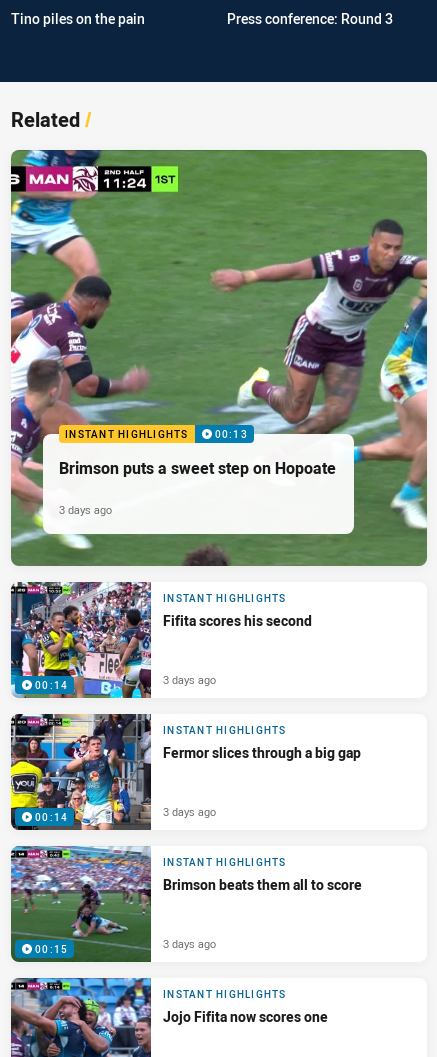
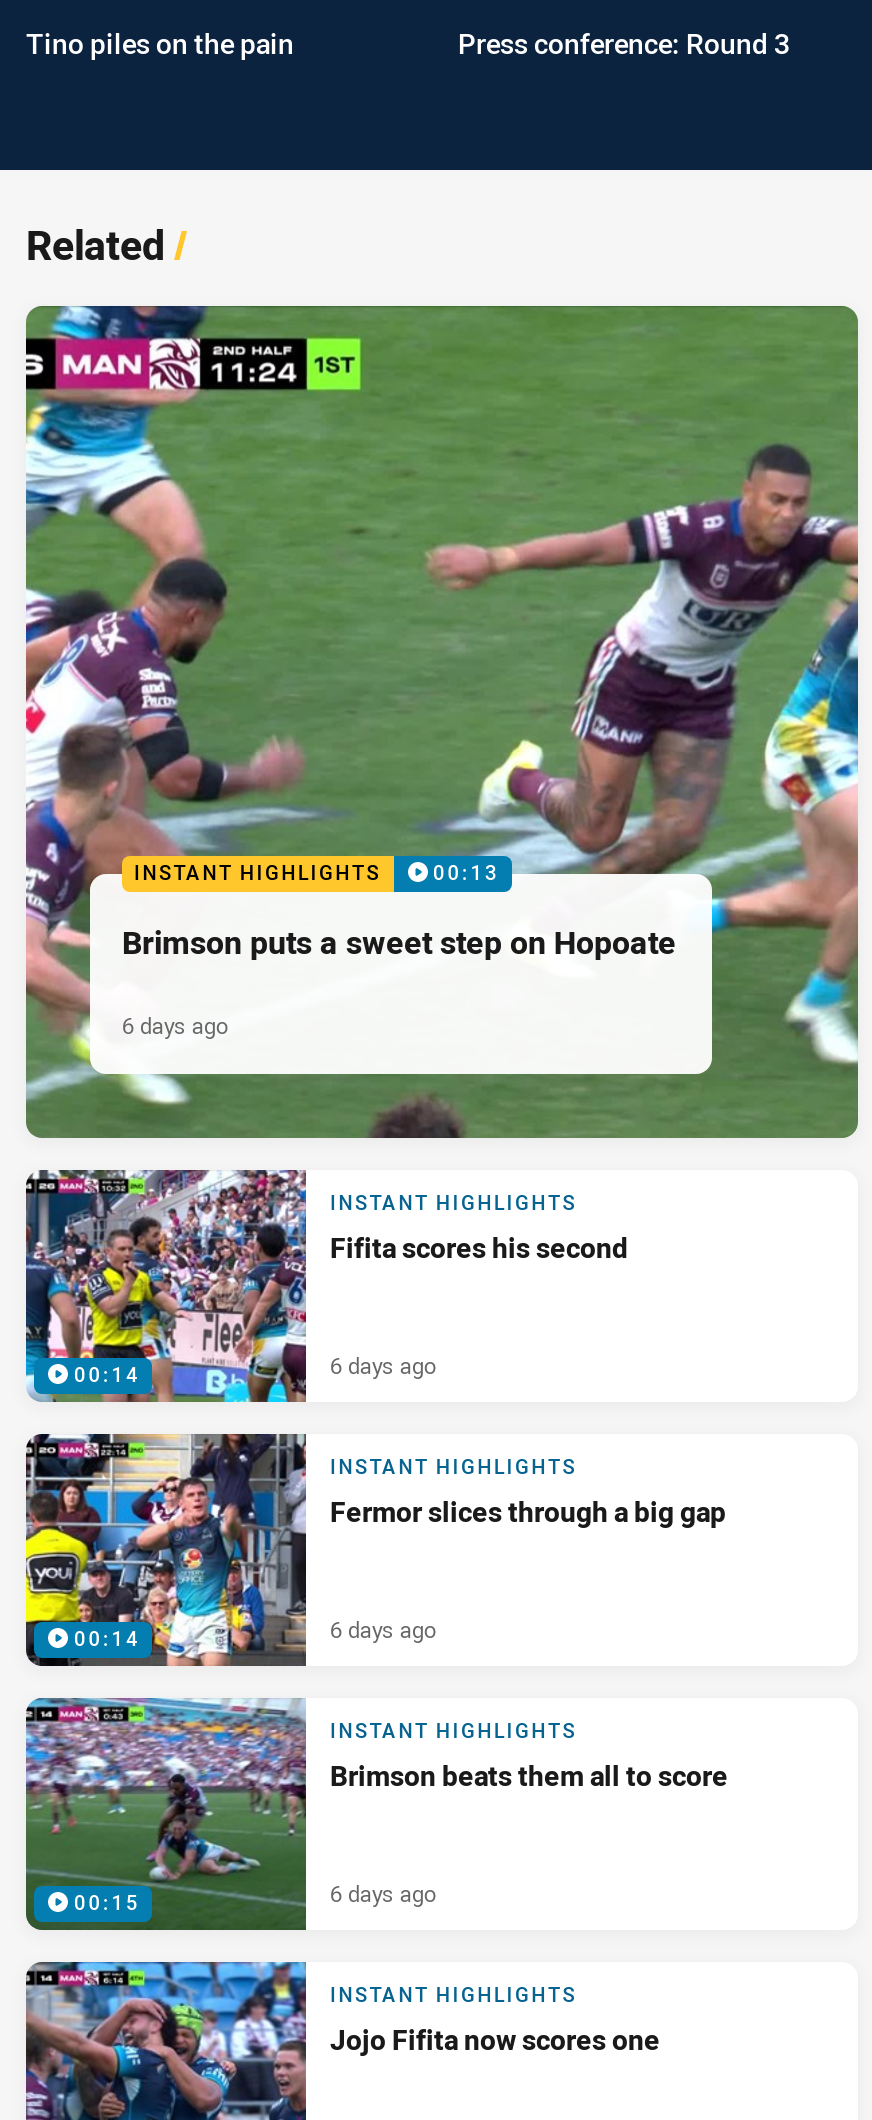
- 3 days ago
+ 6 days ago

- 3 days ago
+ 6 days ago

- 3 days ago
+ 6 days ago

- 3 days ago
+ 6 days ago
